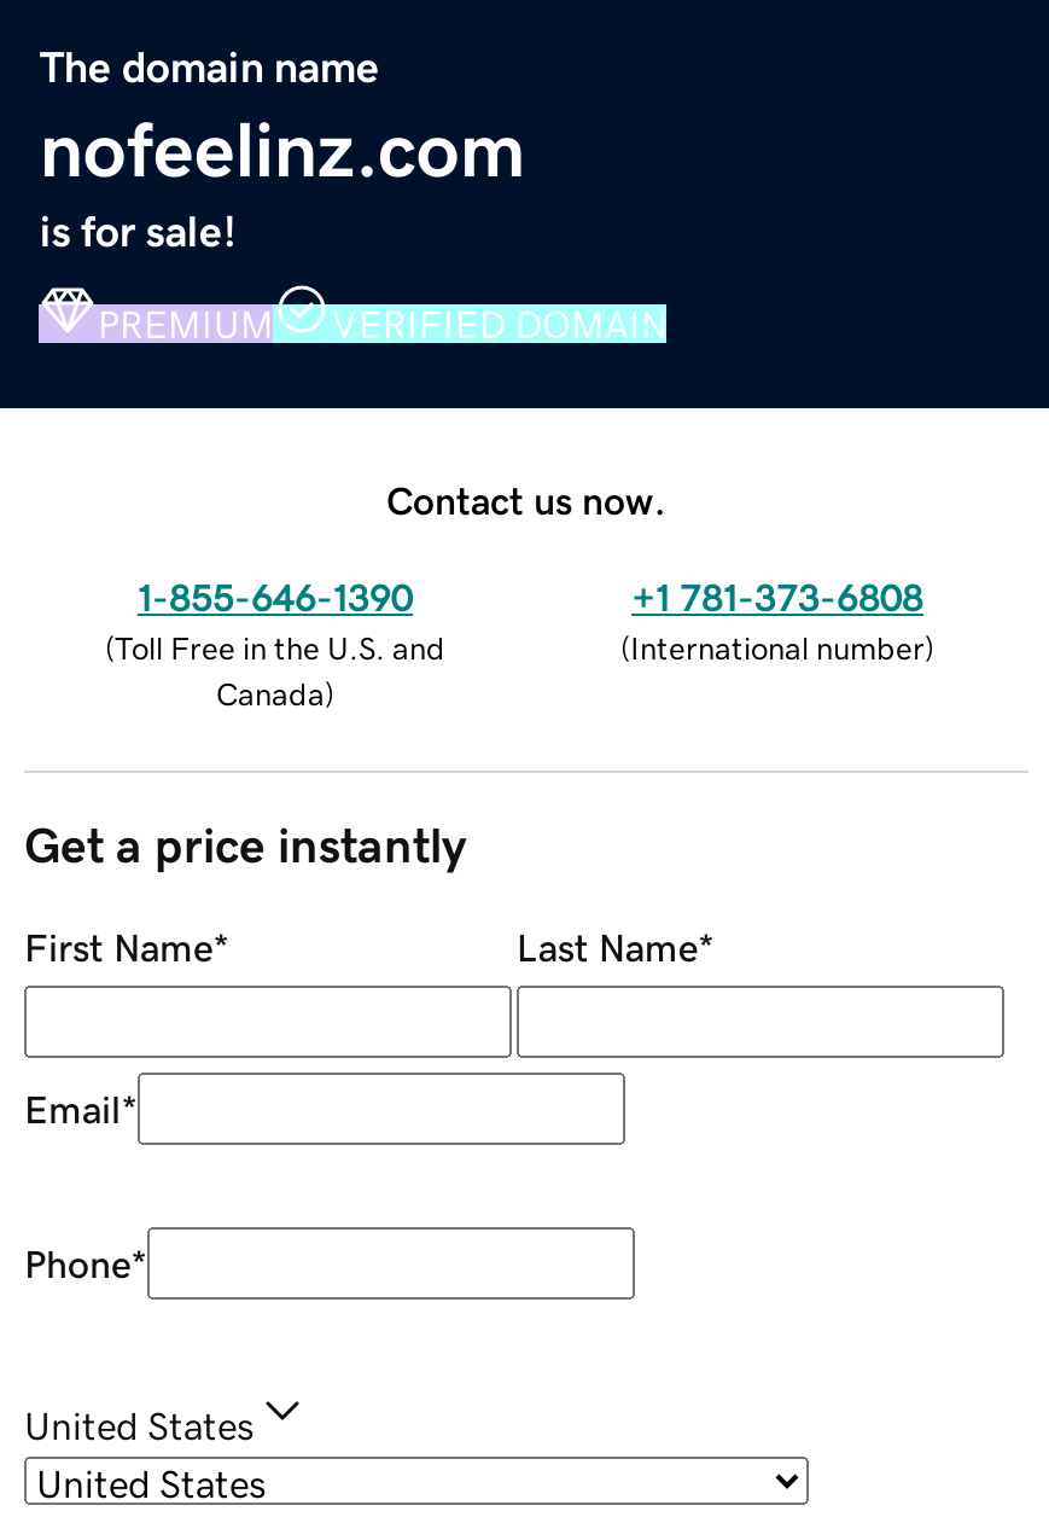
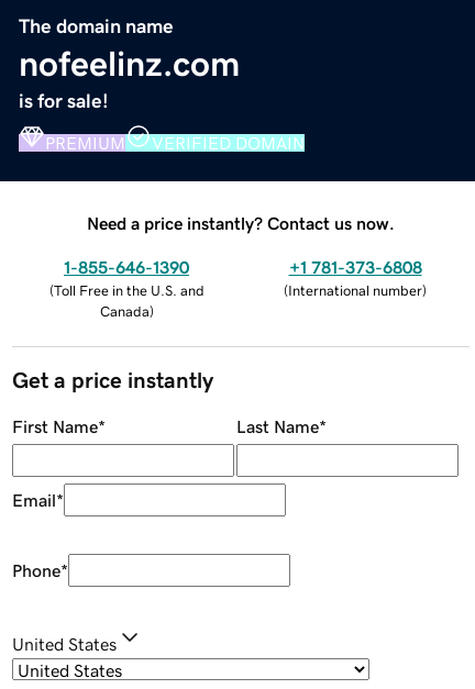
- Contact us now.
+ Need a price instantly? Contact us now.
